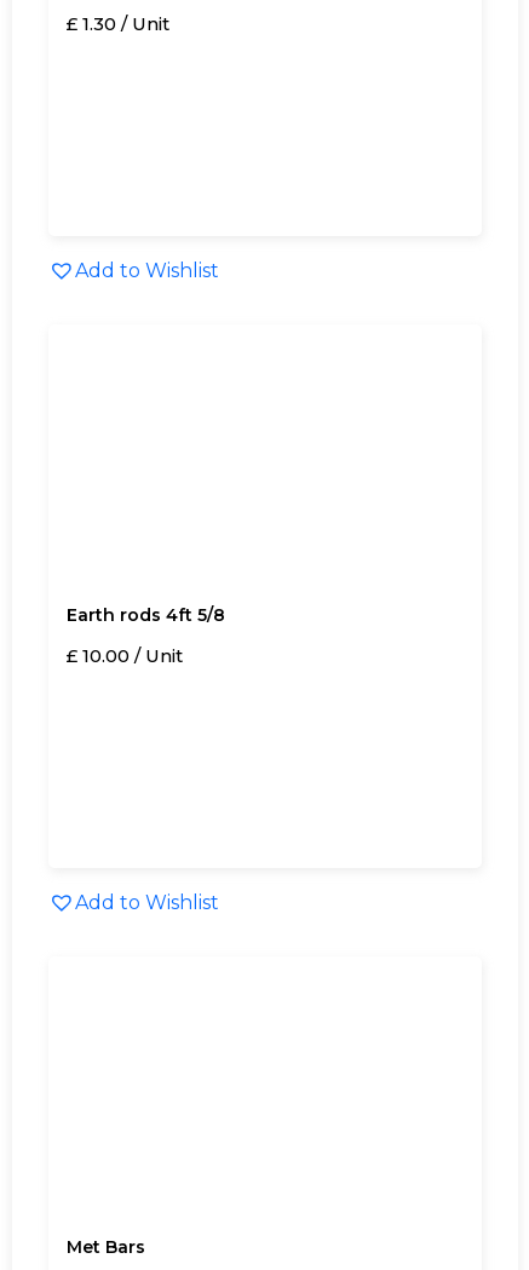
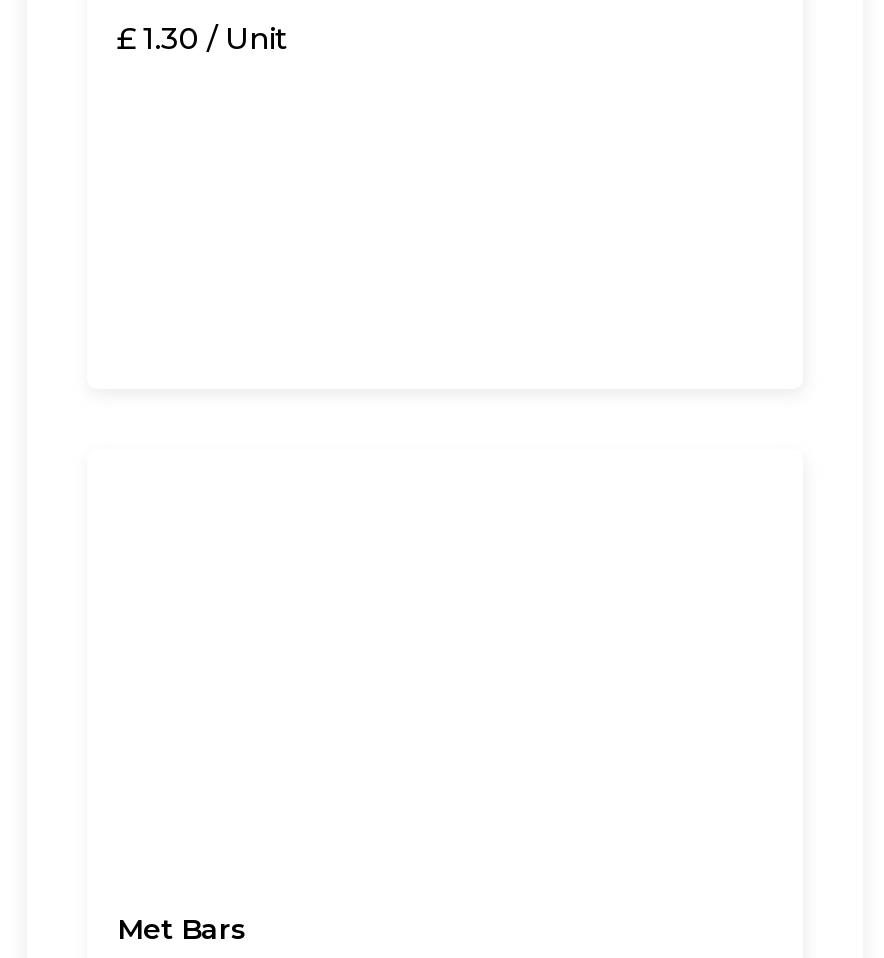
- Add to Wishlist

- Earth rods 4ft 5/8
- £ 10.00 / Unit

- Add to Wishlist
